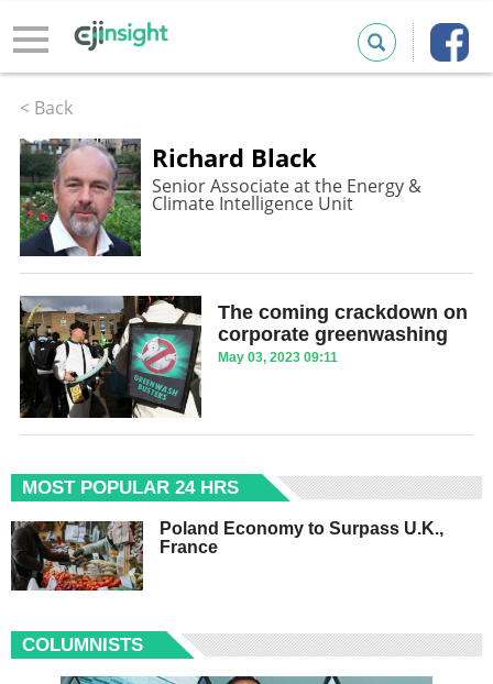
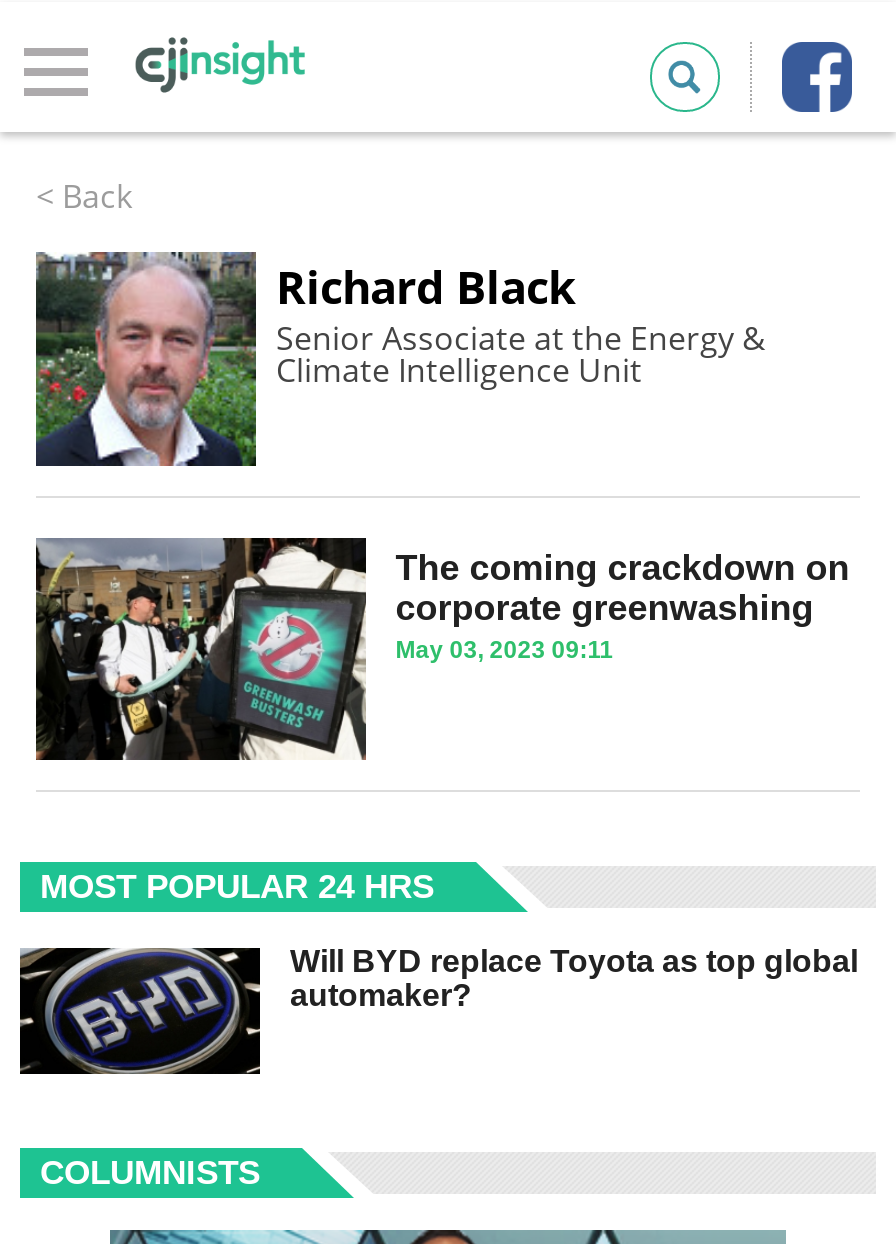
- [image]
- Poland Economy to Surpass U.K.,
- France
+ [image]
+ Will BYD replace Toyota as top global
+ automaker?
